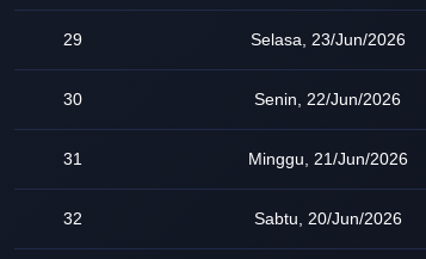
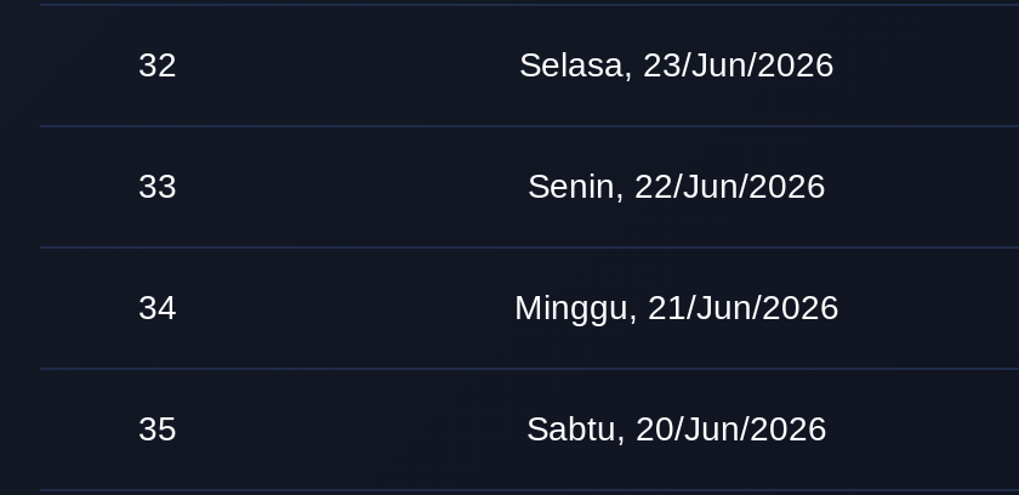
- 29
+ 32

- 30
+ 33

- 31
+ 34

- 32
+ 35
